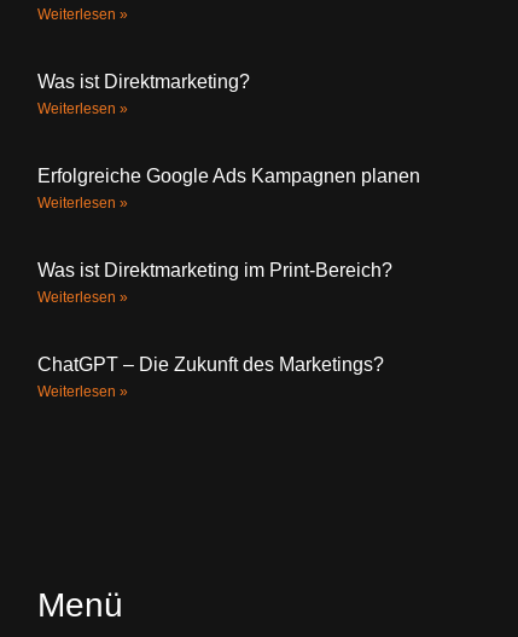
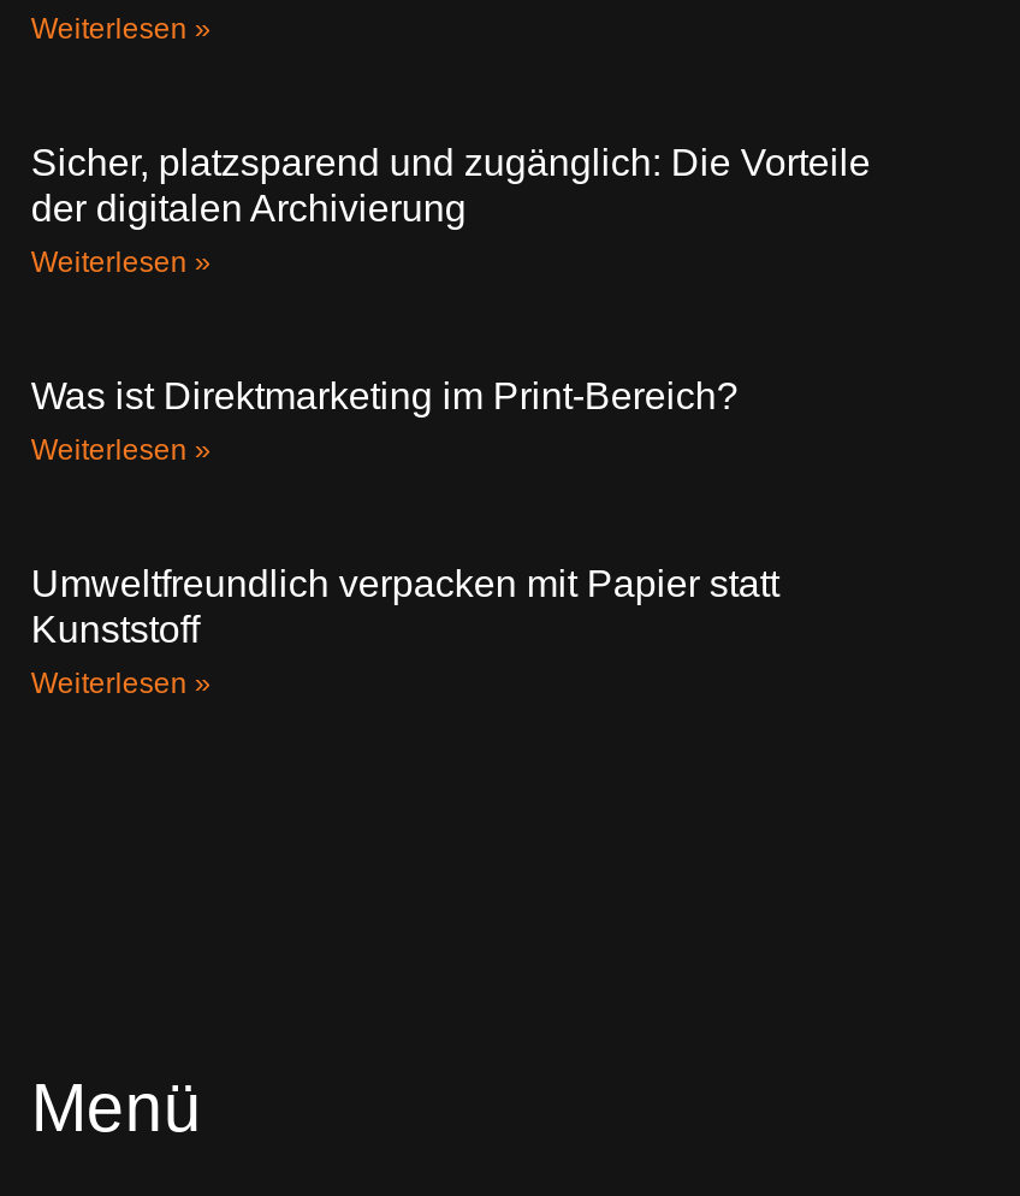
- Was ist Direktmarketing?
- Weiterlesen »
- Erfolgreiche Google Ads Kampagnen planen
+ Sicher, platzsparend und zugänglich: Die Vorteile
+ der digitalen Archivierung

moved up: Weiterlesen » | Was ist Direktmarketing im Print-Bereich? | Weiterlesen »

- ChatGPT – Die Zukunft des Marketings?
+ Umweltfreundlich verpacken mit Papier statt
+ Kunststoff
